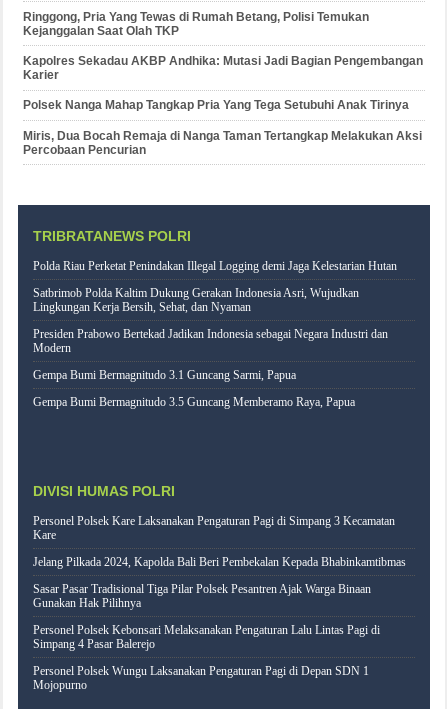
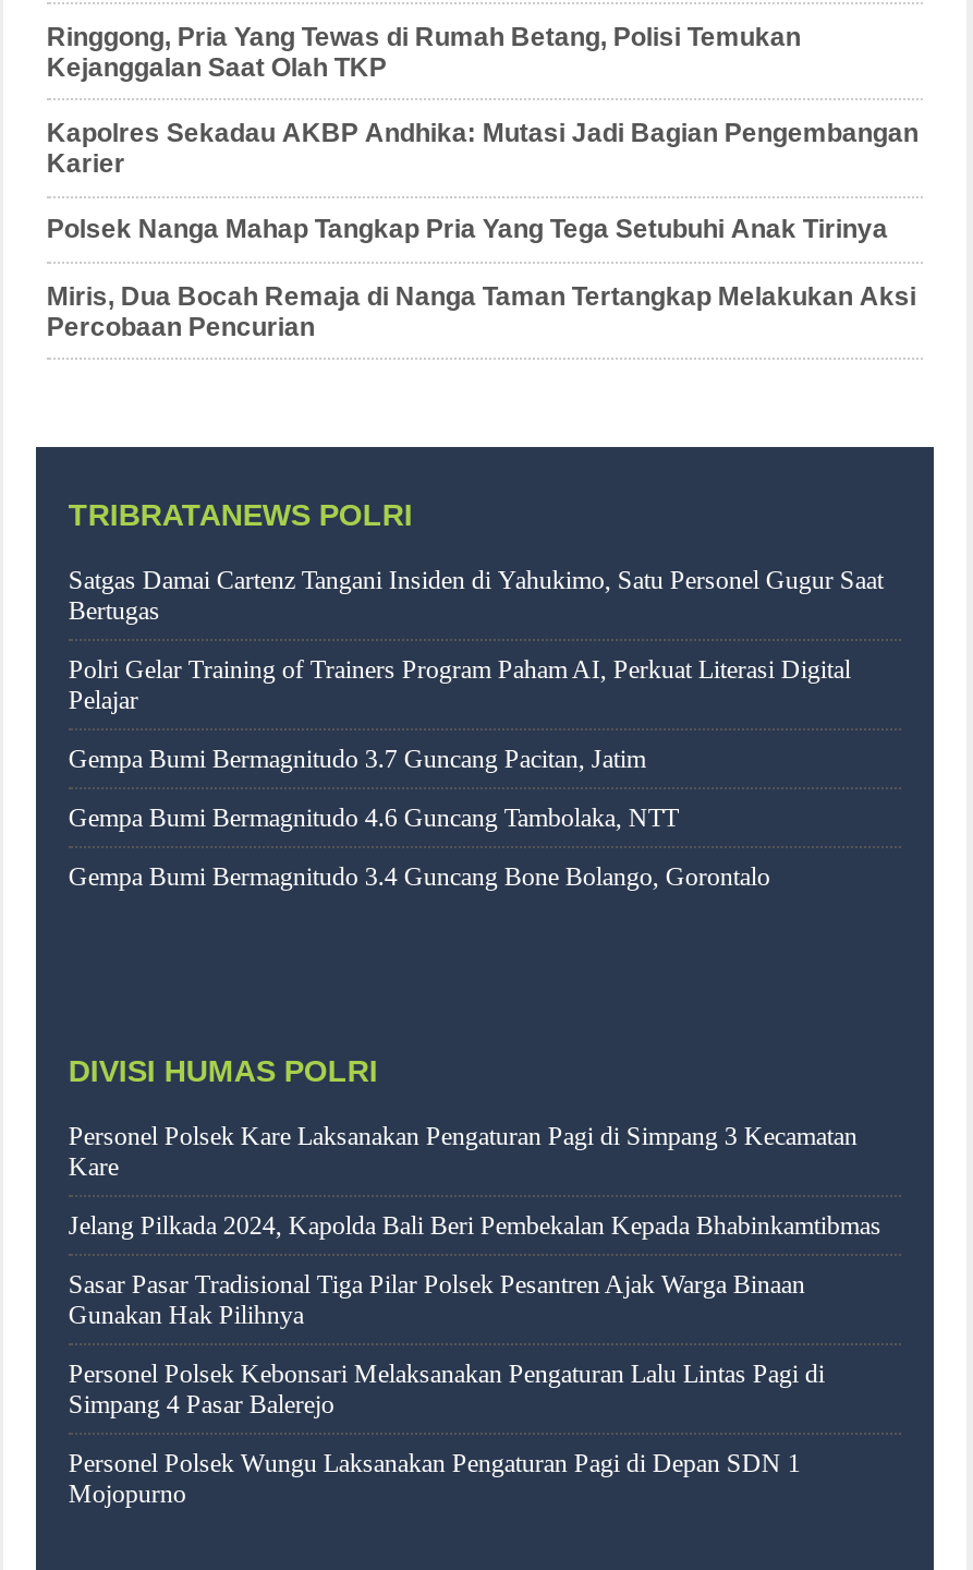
- Polda Riau Perketat Penindakan Illegal Logging demi Jaga Kelestarian Hutan
+ Satgas Damai Cartenz Tangani Insiden di Yahukimo, Satu Personel Gugur Saat
+ Bertugas

- Satbrimob Polda Kaltim Dukung Gerakan Indonesia Asri, Wujudkan
- Lingkungan Kerja Bersih, Sehat, dan Nyaman
+ Polri Gelar Training of Trainers Program Paham AI, Perkuat Literasi Digital
+ Pelajar

- Presiden Prabowo Bertekad Jadikan Indonesia sebagai Negara Industri dan
- Modern
+ Gempa Bumi Bermagnitudo 3.7 Guncang Pacitan, Jatim

- Gempa Bumi Bermagnitudo 3.1 Guncang Sarmi, Papua
+ Gempa Bumi Bermagnitudo 4.6 Guncang Tambolaka, NTT

- Gempa Bumi Bermagnitudo 3.5 Guncang Memberamo Raya, Papua
+ Gempa Bumi Bermagnitudo 3.4 Guncang Bone Bolango, Gorontalo
